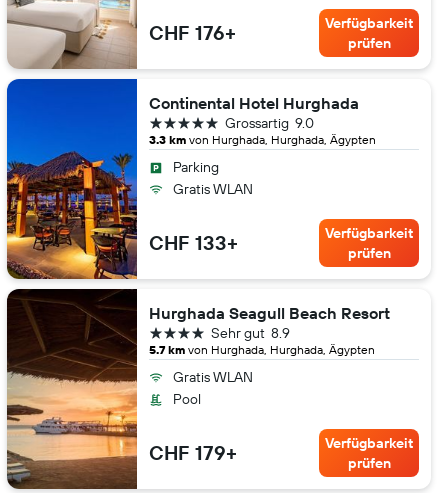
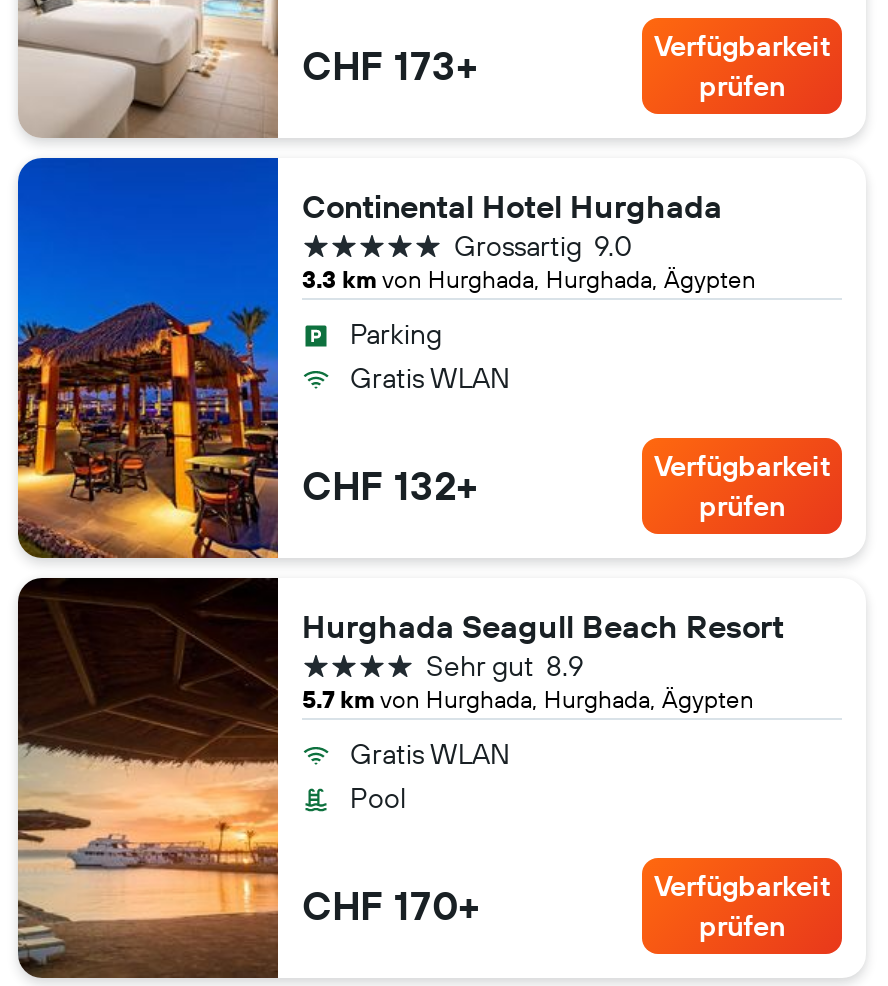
- CHF 176+
+ CHF 173+

- CHF 133+
+ CHF 132+

- CHF 179+
+ CHF 170+
